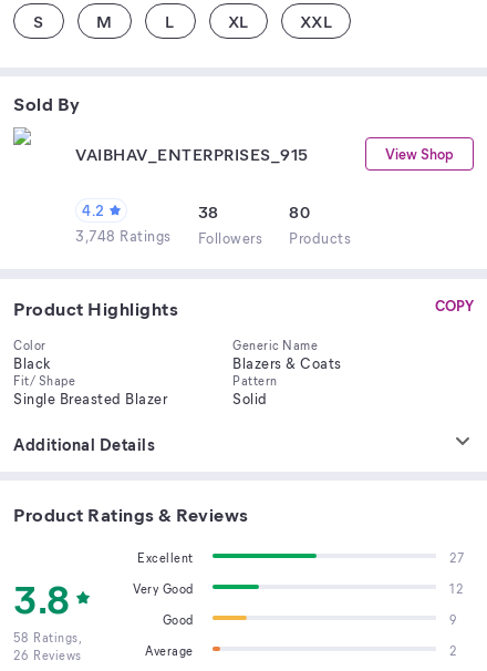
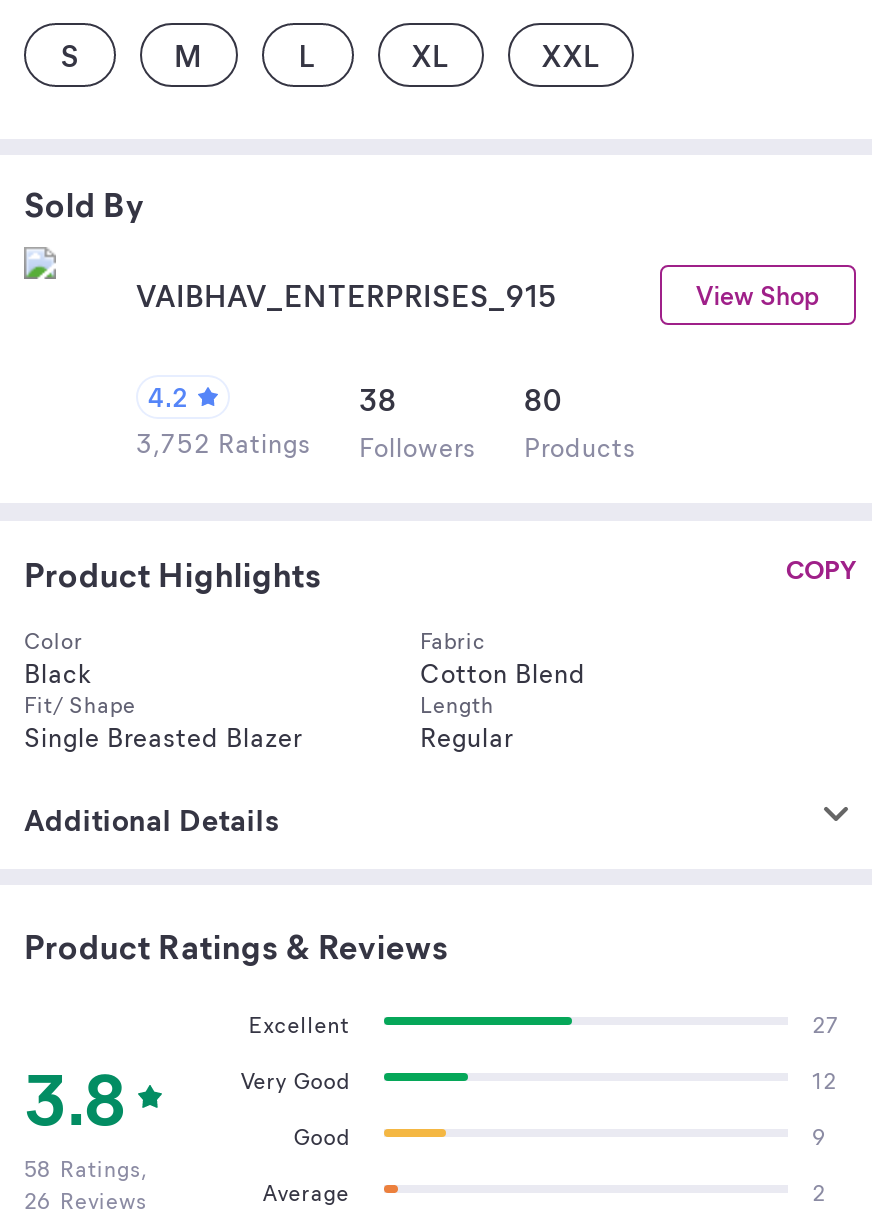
- 3,748 Ratings Followers Products
+ 3,752 Ratings Followers Products

- Generic Name
- Blazers & Coats
+ Fabric
+ Cotton Blend

- Pattern
- Solid
+ Length
+ Regular
